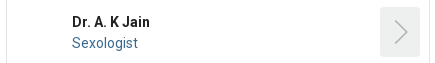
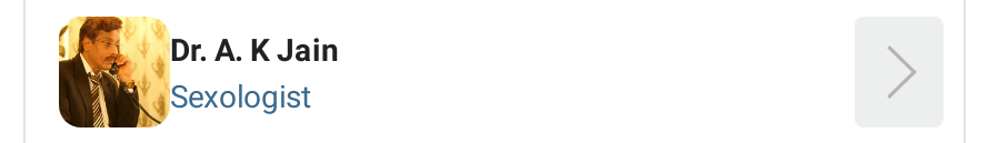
+ [image]
